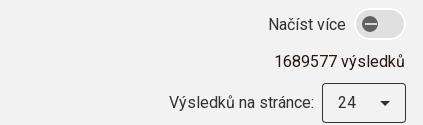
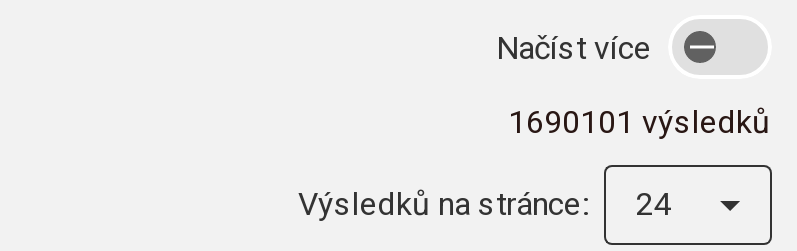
- 1689577 výsledků
+ 1690101 výsledků
